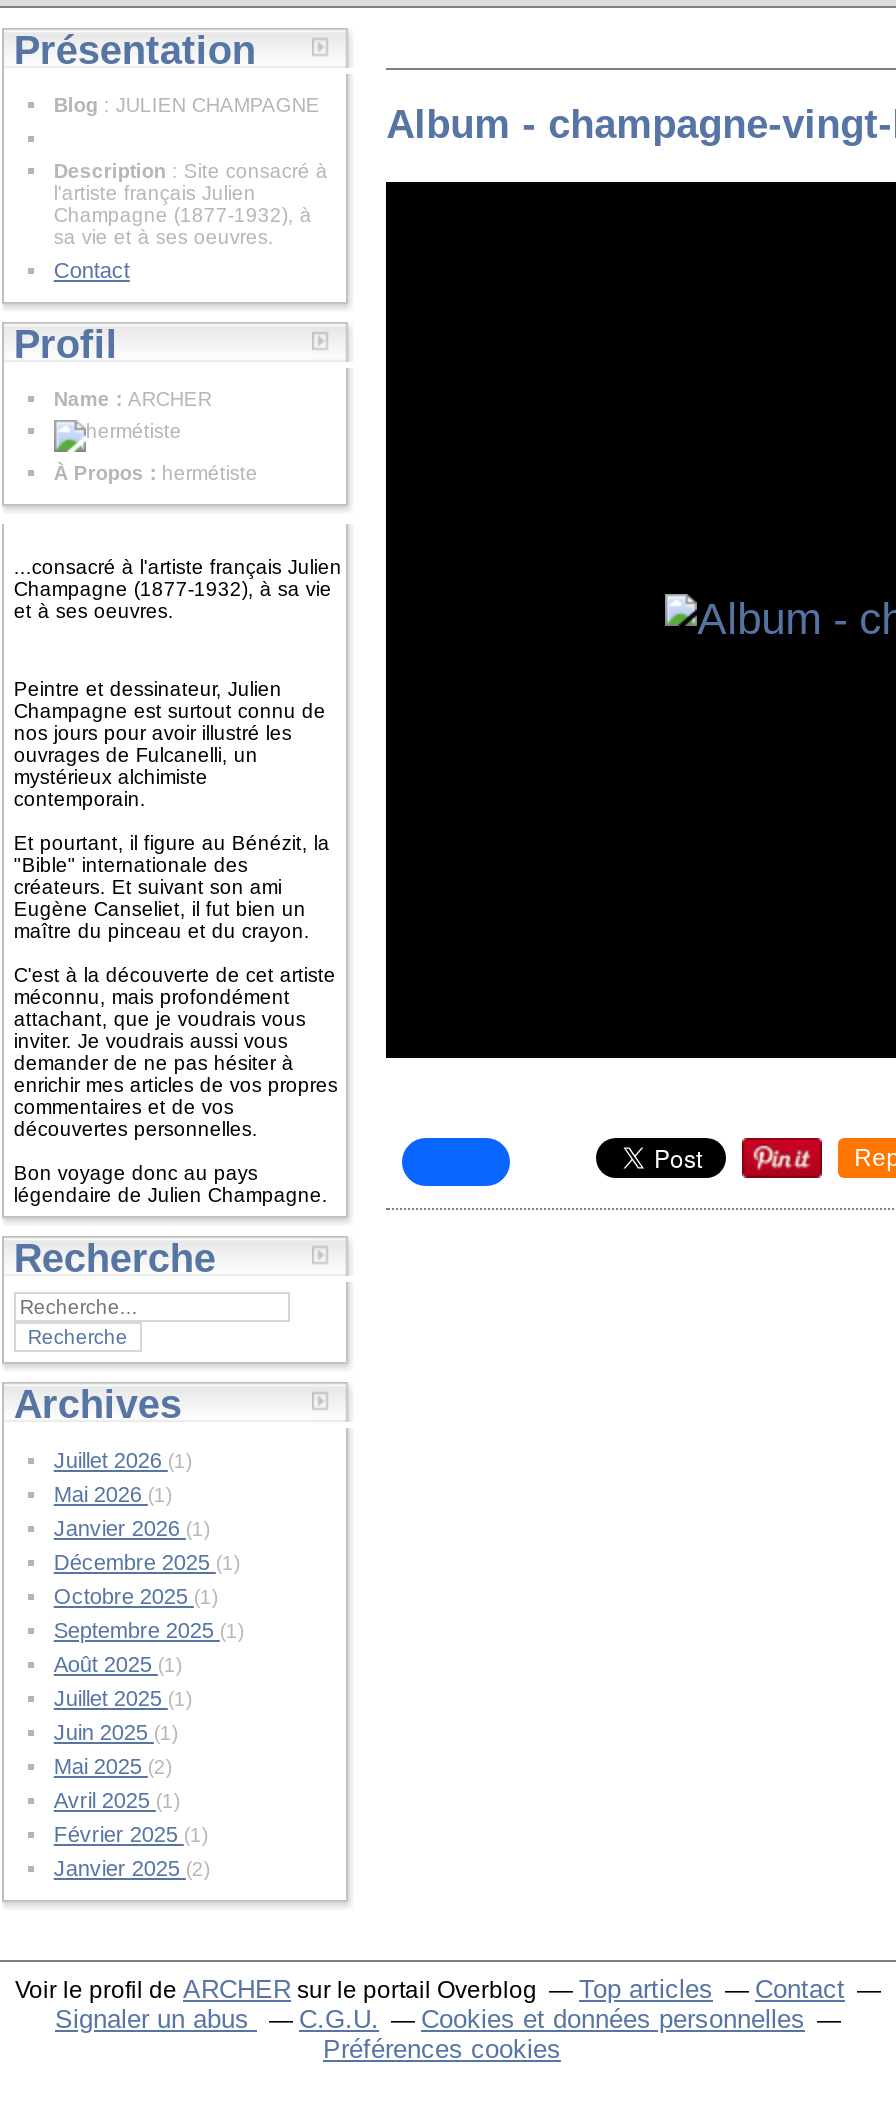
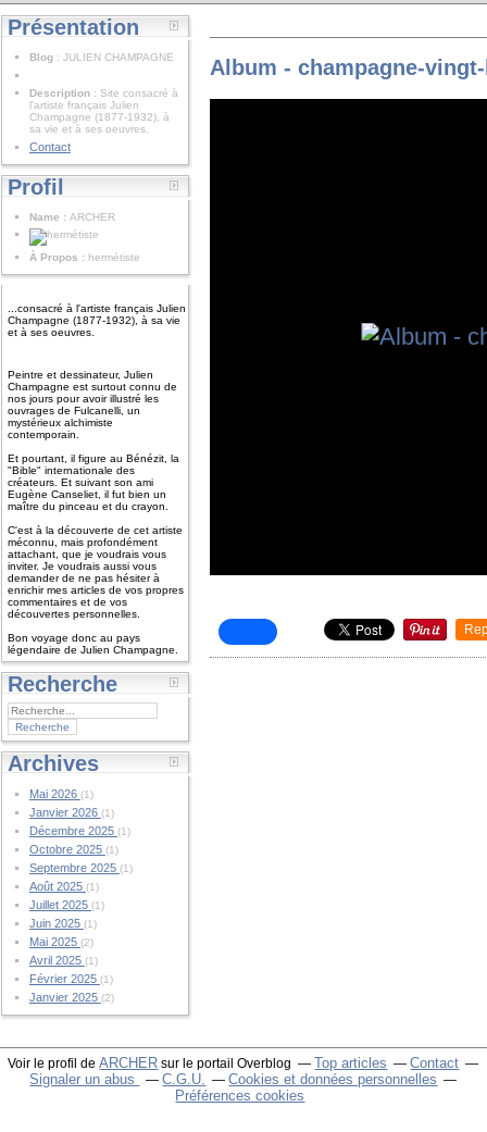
- Juillet 2026 (1)
